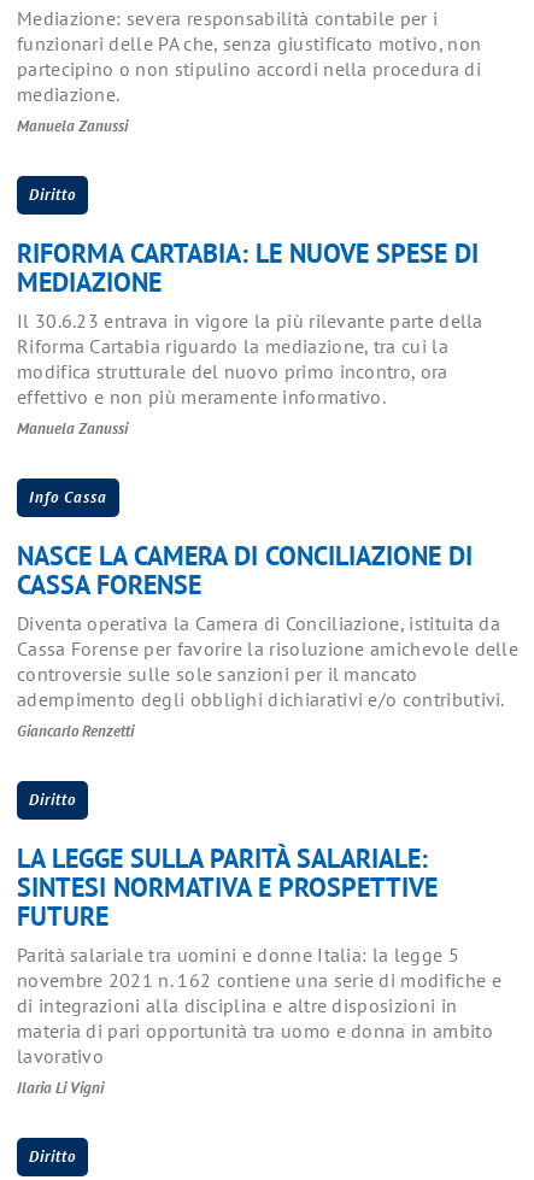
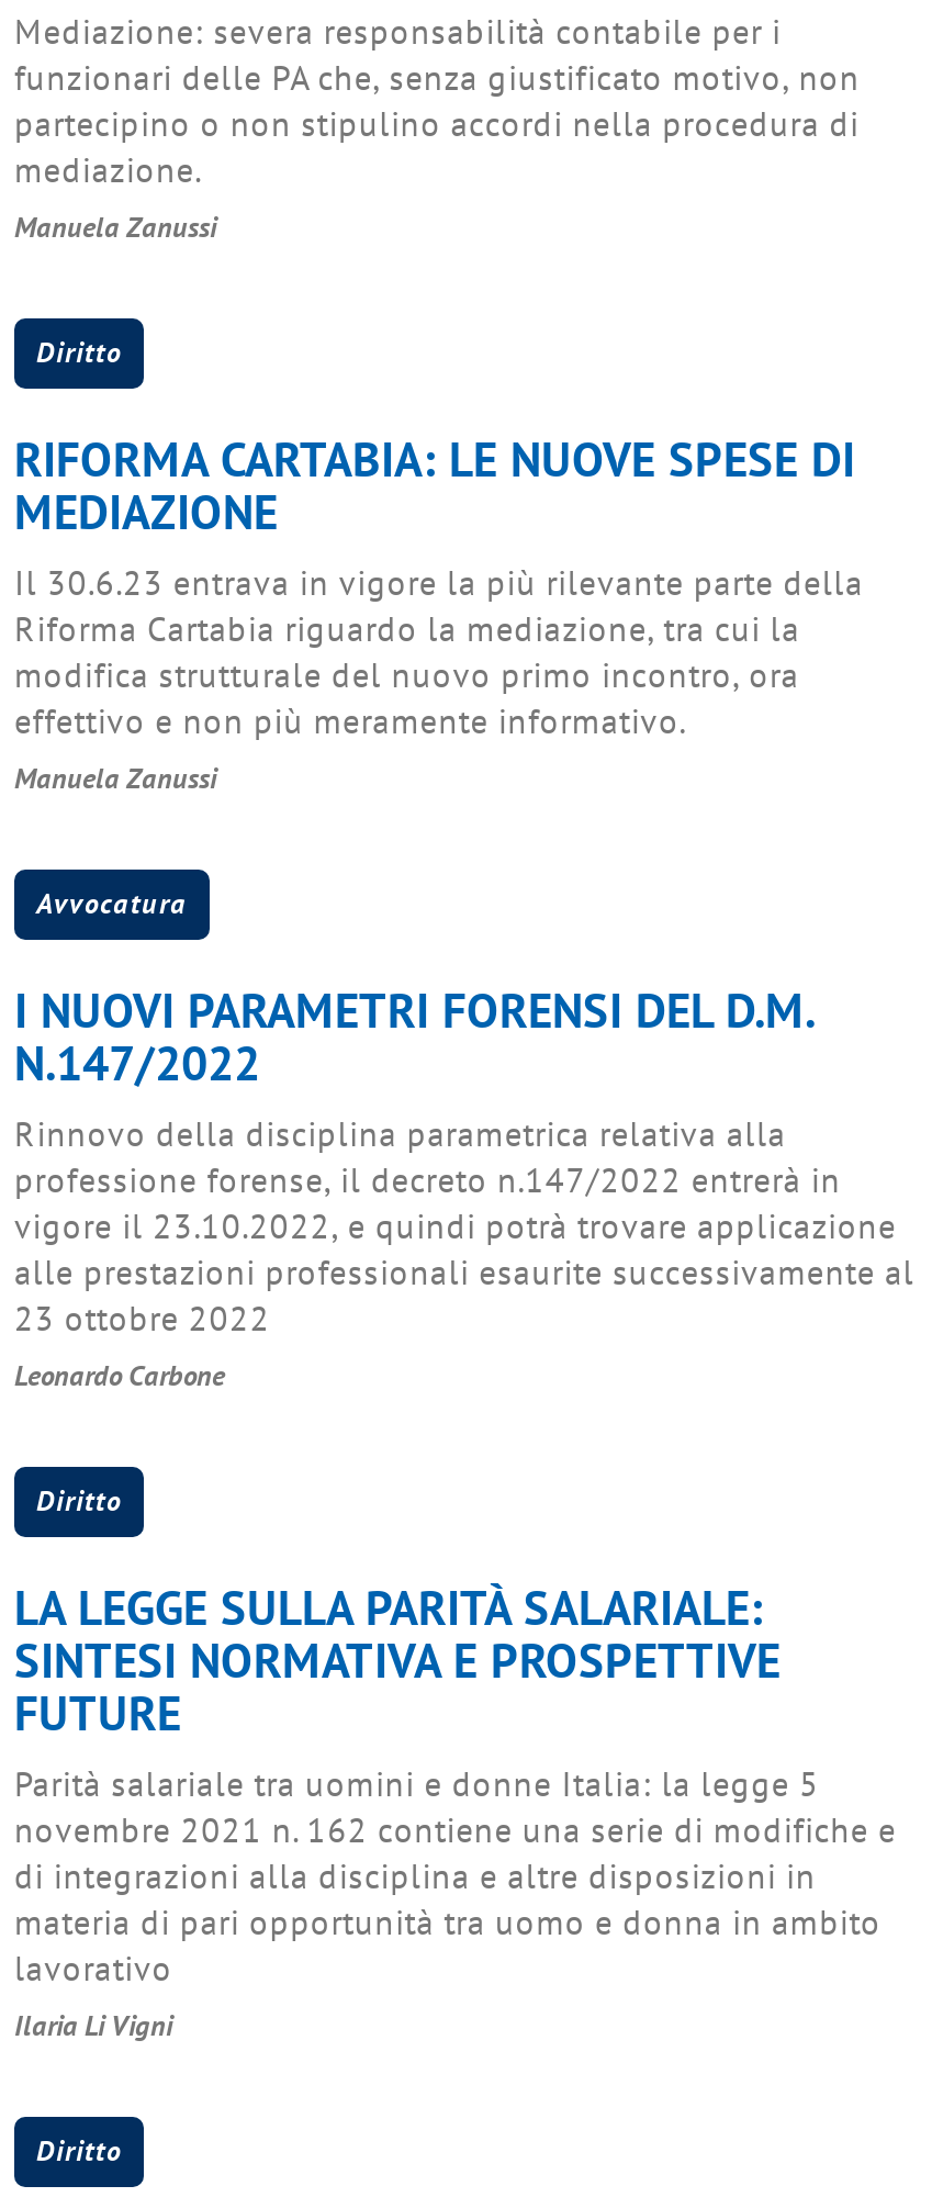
- Info Cassa
+ Avvocatura

- NASCE LA CAMERA DI CONCILIAZIONE DI
- CASSA FORENSE
- Diventa operativa la Camera di Conciliazione, istituita da
- Cassa Forense per favorire la risoluzione amichevole delle
- controversie sulle sole sanzioni per il mancato
- adempimento degli obblighi dichiarativi e/o contributivi.
- Giancarlo Renzetti
+ I NUOVI PARAMETRI FORENSI DEL D.M.
+ N.147/2022
+ Rinnovo della disciplina parametrica relativa alla
+ professione forense, il decreto n.147/2022 entrerà in
+ vigore il 23.10.2022, e quindi potrà trovare applicazione
+ alle prestazioni professionali esaurite successivamente al
+ 23 ottobre 2022
+ Leonardo Carbone
